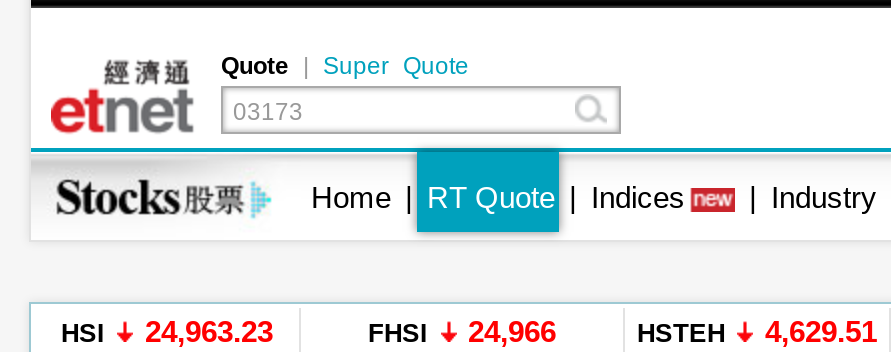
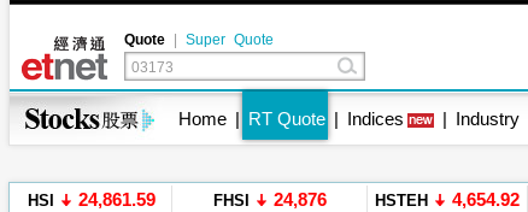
- HSI 24,963.23
+ HSI 24,861.59

- FHSI 24,966
+ FHSI 24,876

- HSTEH 4,629.51
+ HSTEH 4,654.92
